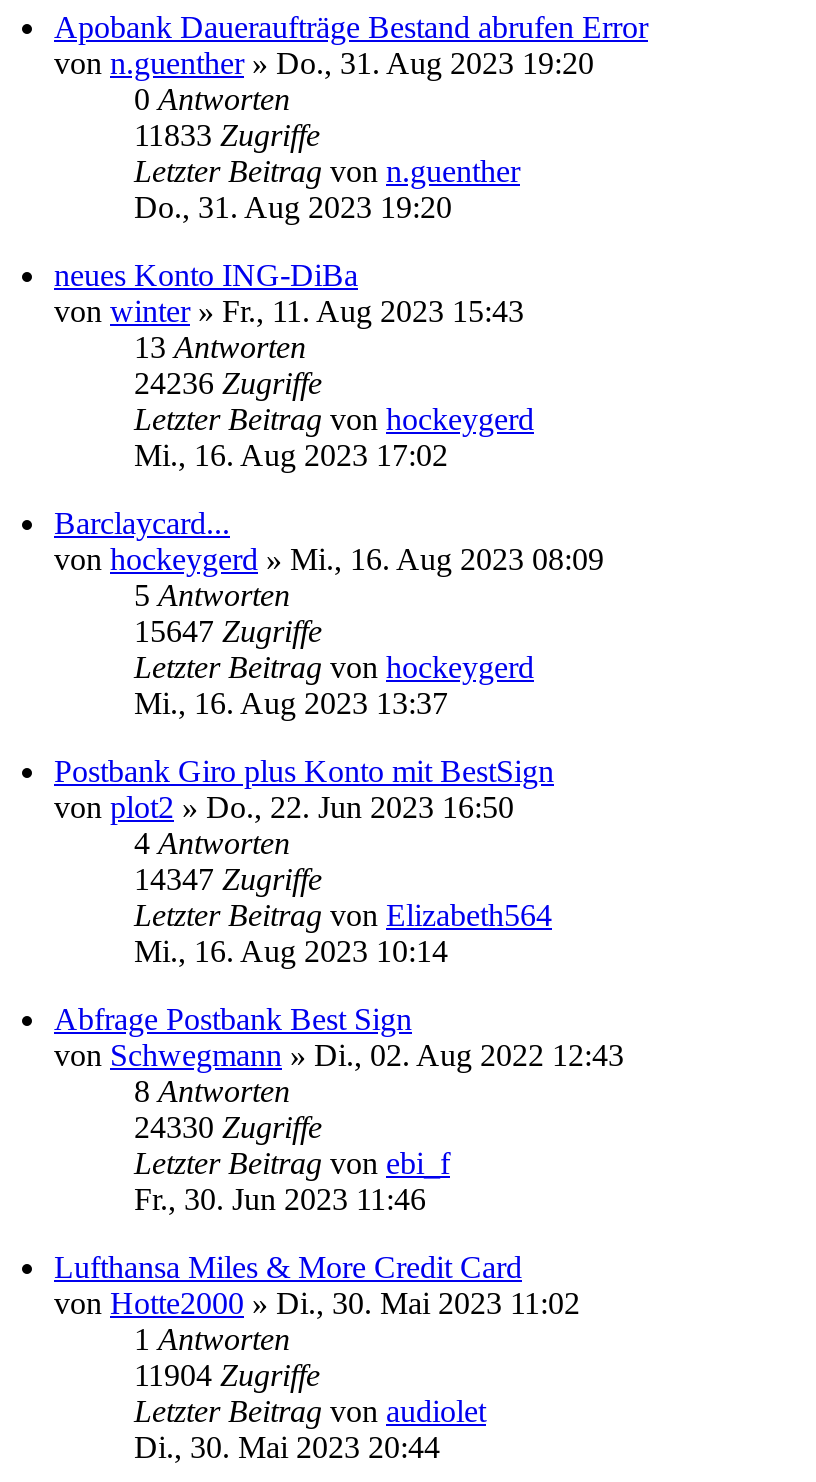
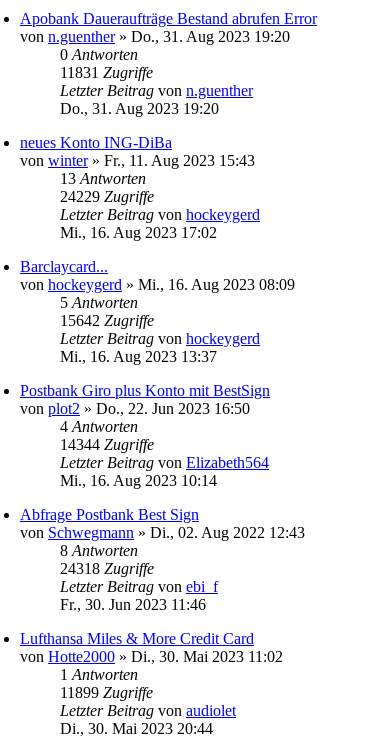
- 11833 Zugriffe
+ 11831 Zugriffe

- 24236 Zugriffe
+ 24229 Zugriffe

- 15647 Zugriffe
+ 15642 Zugriffe

- 14347 Zugriffe
+ 14344 Zugriffe

- 24330 Zugriffe
+ 24318 Zugriffe

- 11904 Zugriffe
+ 11899 Zugriffe
